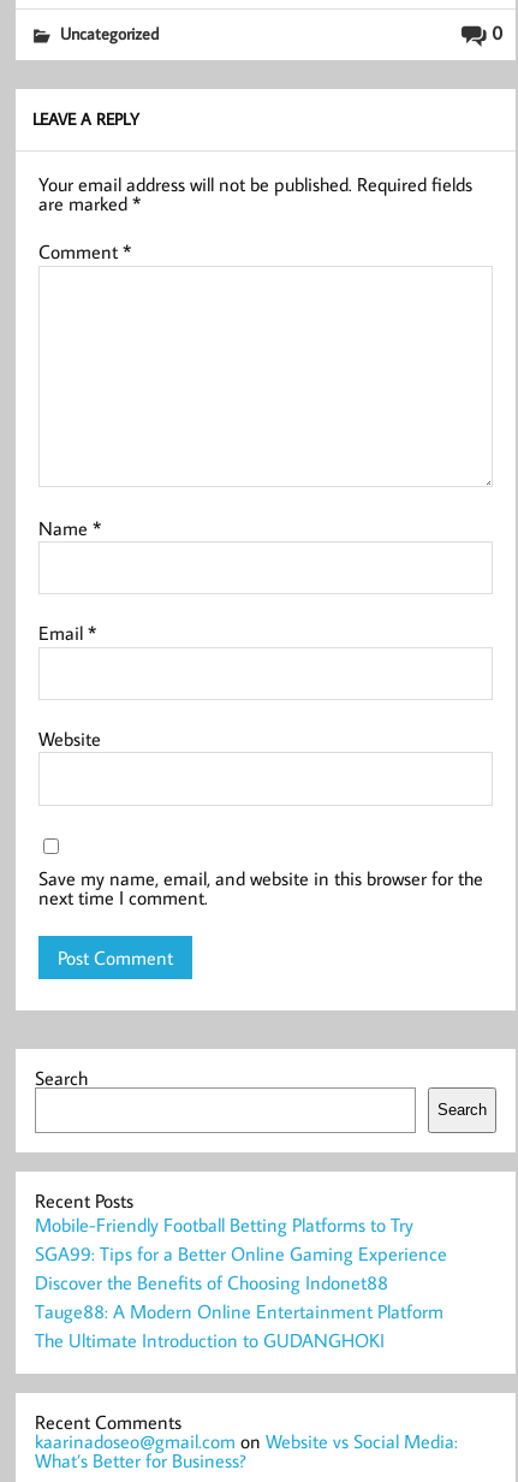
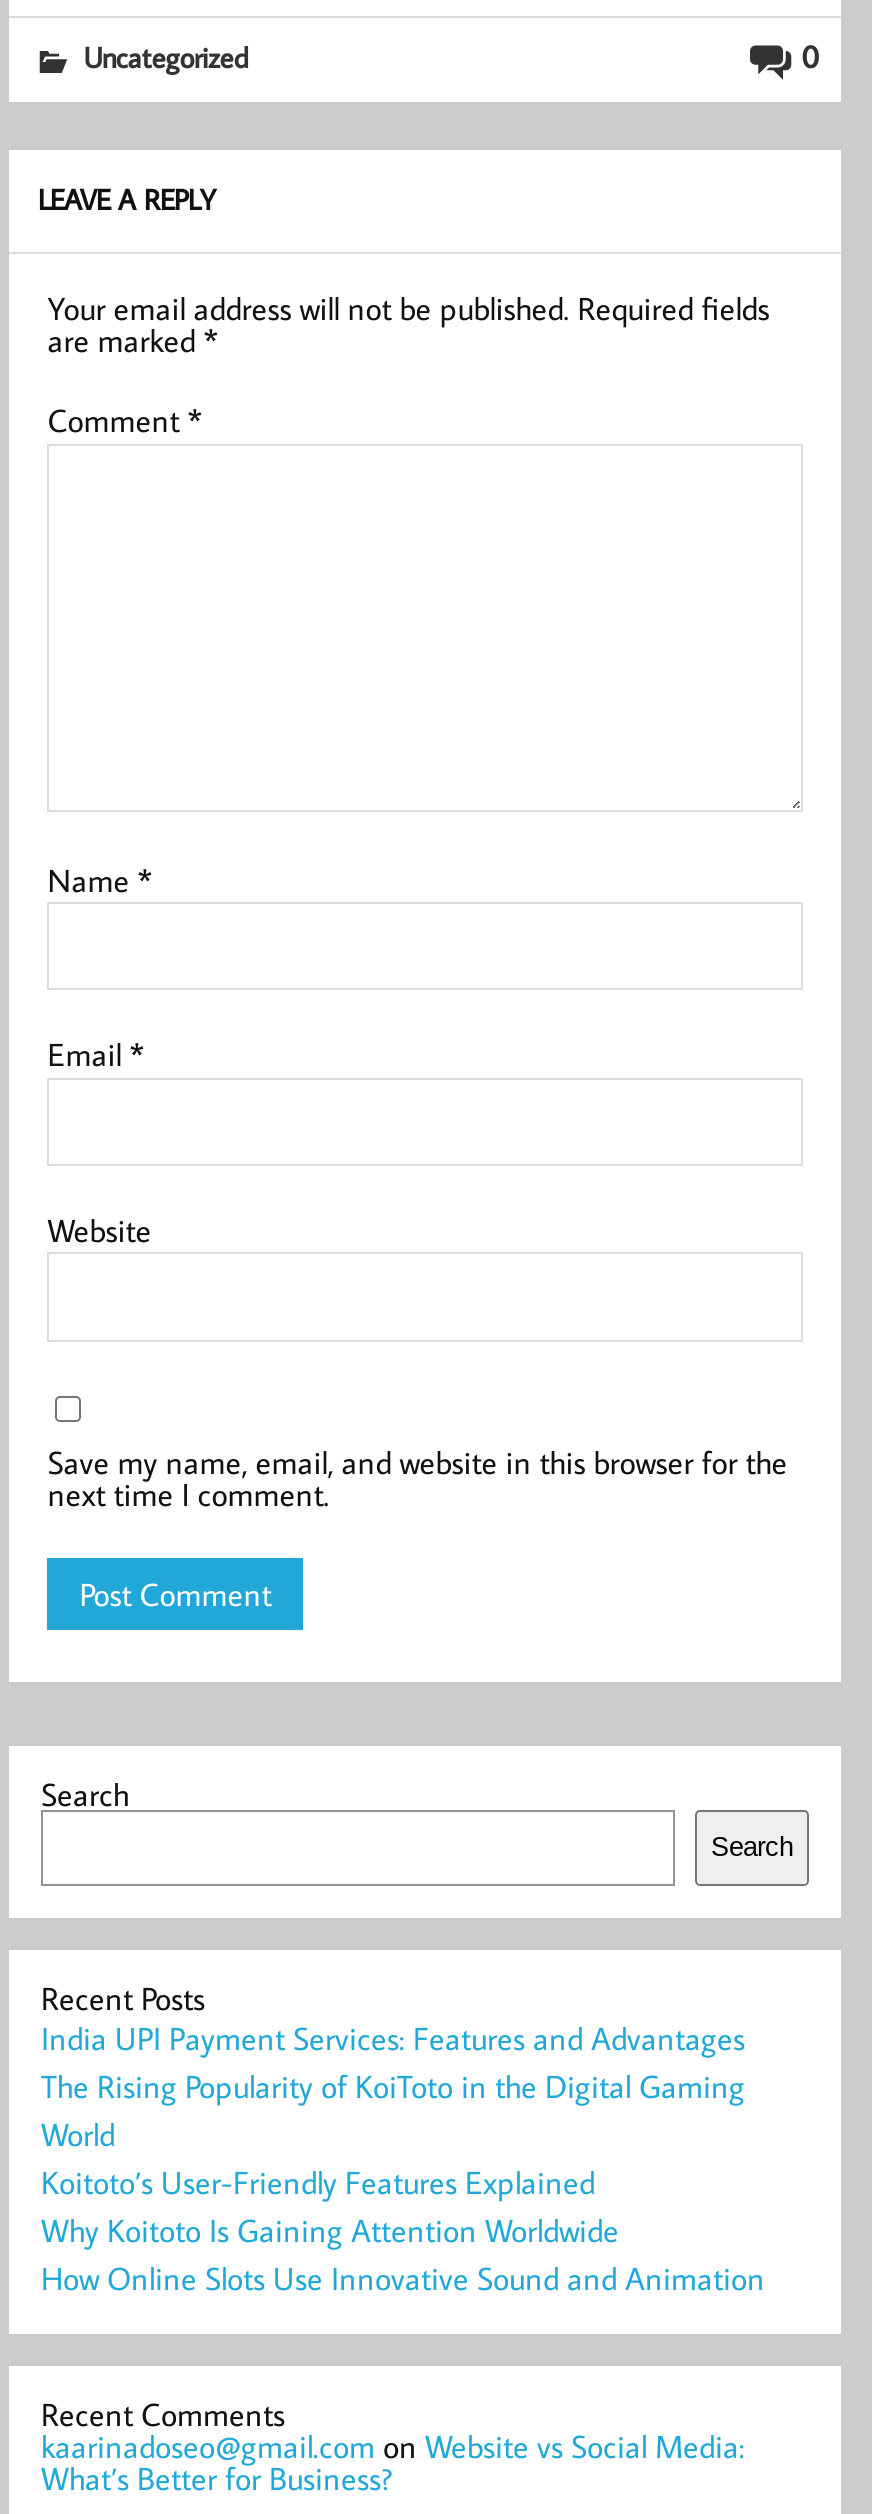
- Mobile-Friendly Football Betting Platforms to Try
- SGA99: Tips for a Better Online Gaming Experience
- Discover the Benefits of Choosing Indonet88
- Tauge88: A Modern Online Entertainment Platform
- The Ultimate Introduction to GUDANGHOKI
+ India UPI Payment Services: Features and Advantages
+ The Rising Popularity of KoiToto in the Digital Gaming
+ World
+ Koitoto’s User-Friendly Features Explained
+ Why Koitoto Is Gaining Attention Worldwide
+ How Online Slots Use Innovative Sound and Animation
